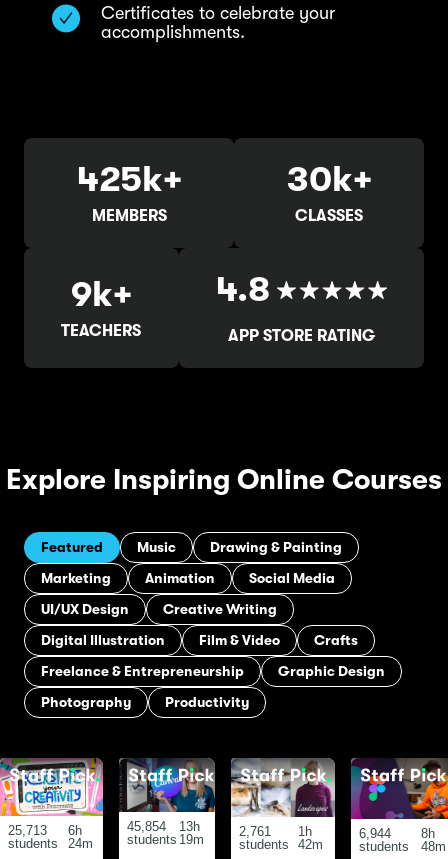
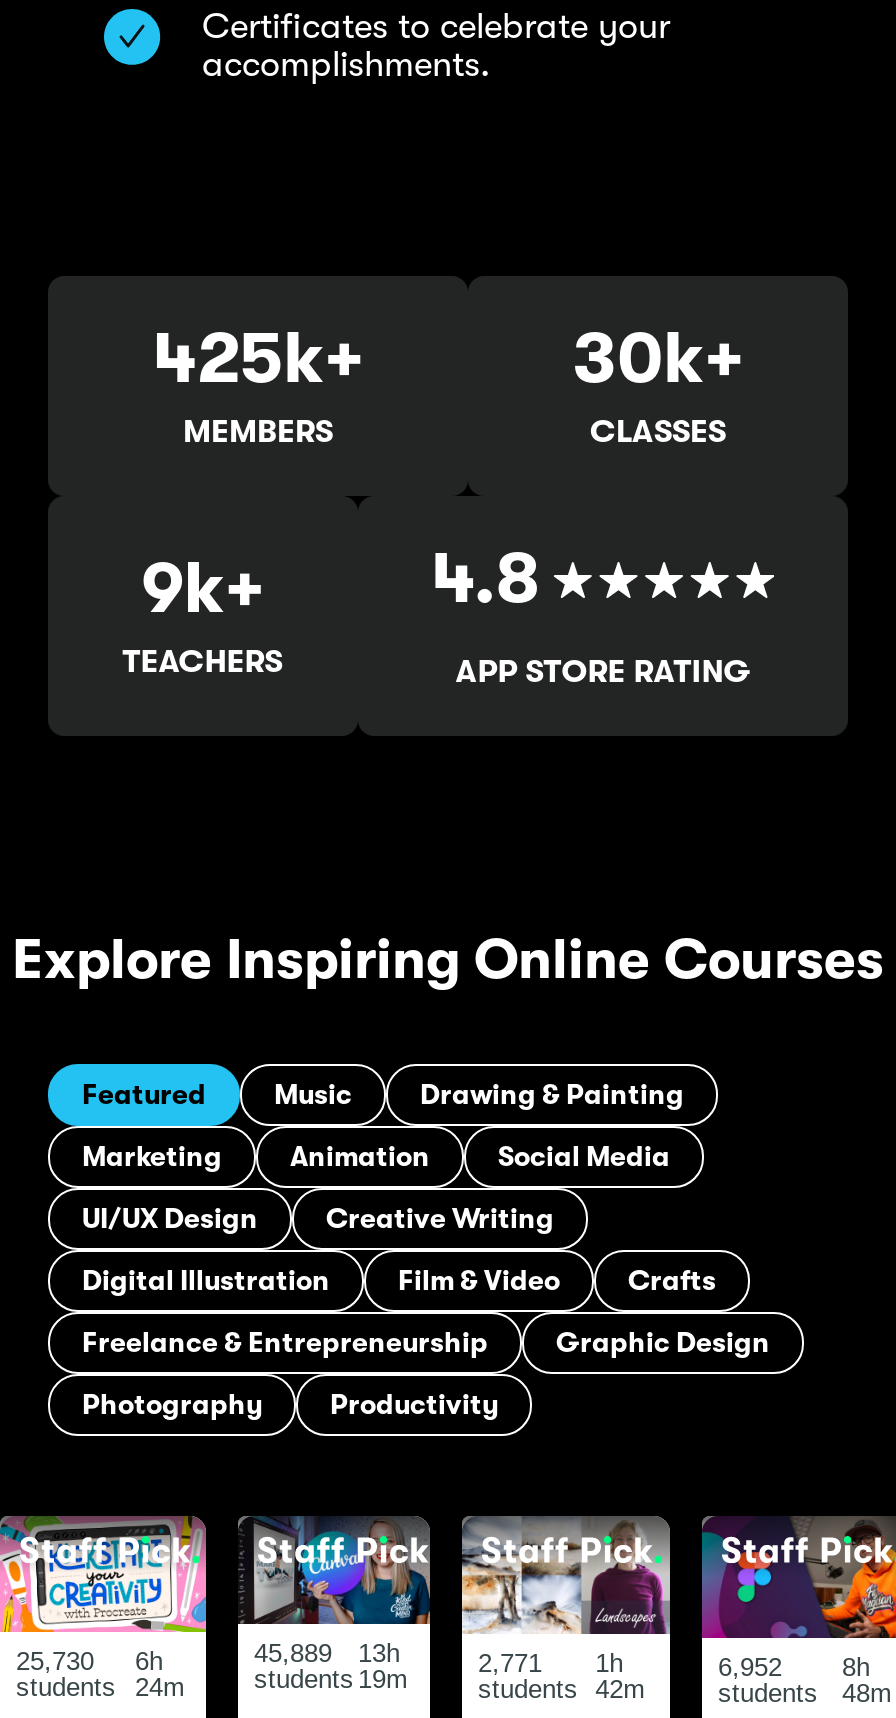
- 25,713 6h
+ 25,730 6h

- 45,854 13h
+ 45,889 13h

- 2,761 1h
+ 2,771 1h

- 6,944 8h
+ 6,952 8h
